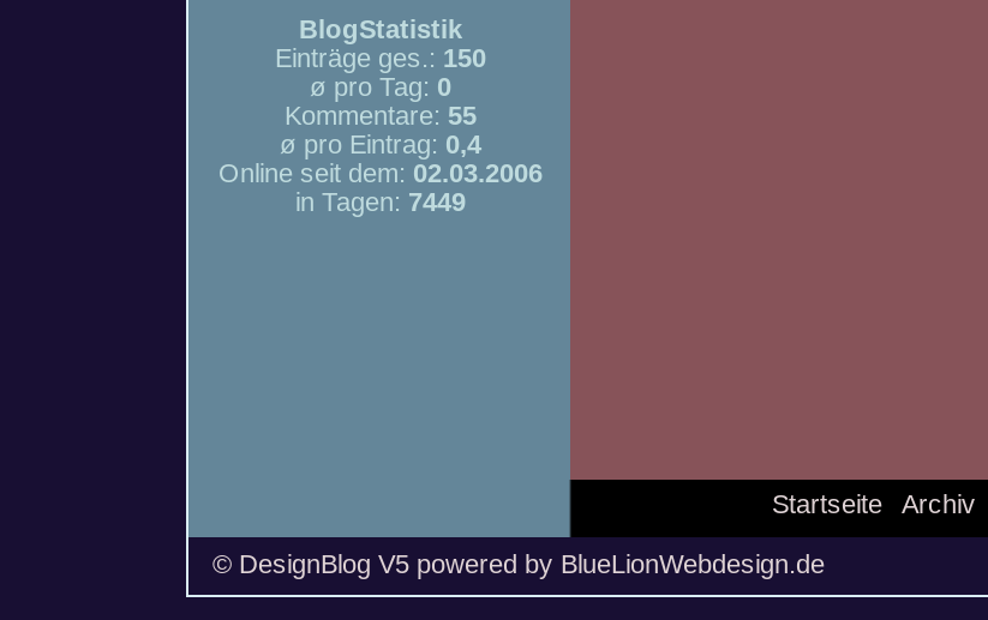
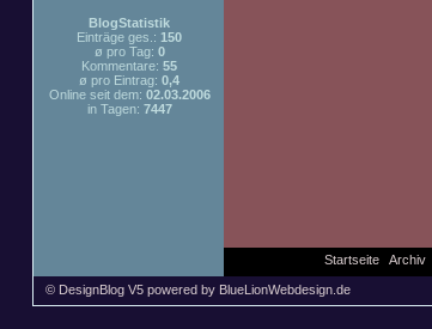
- in Tagen: 7449
+ in Tagen: 7447
